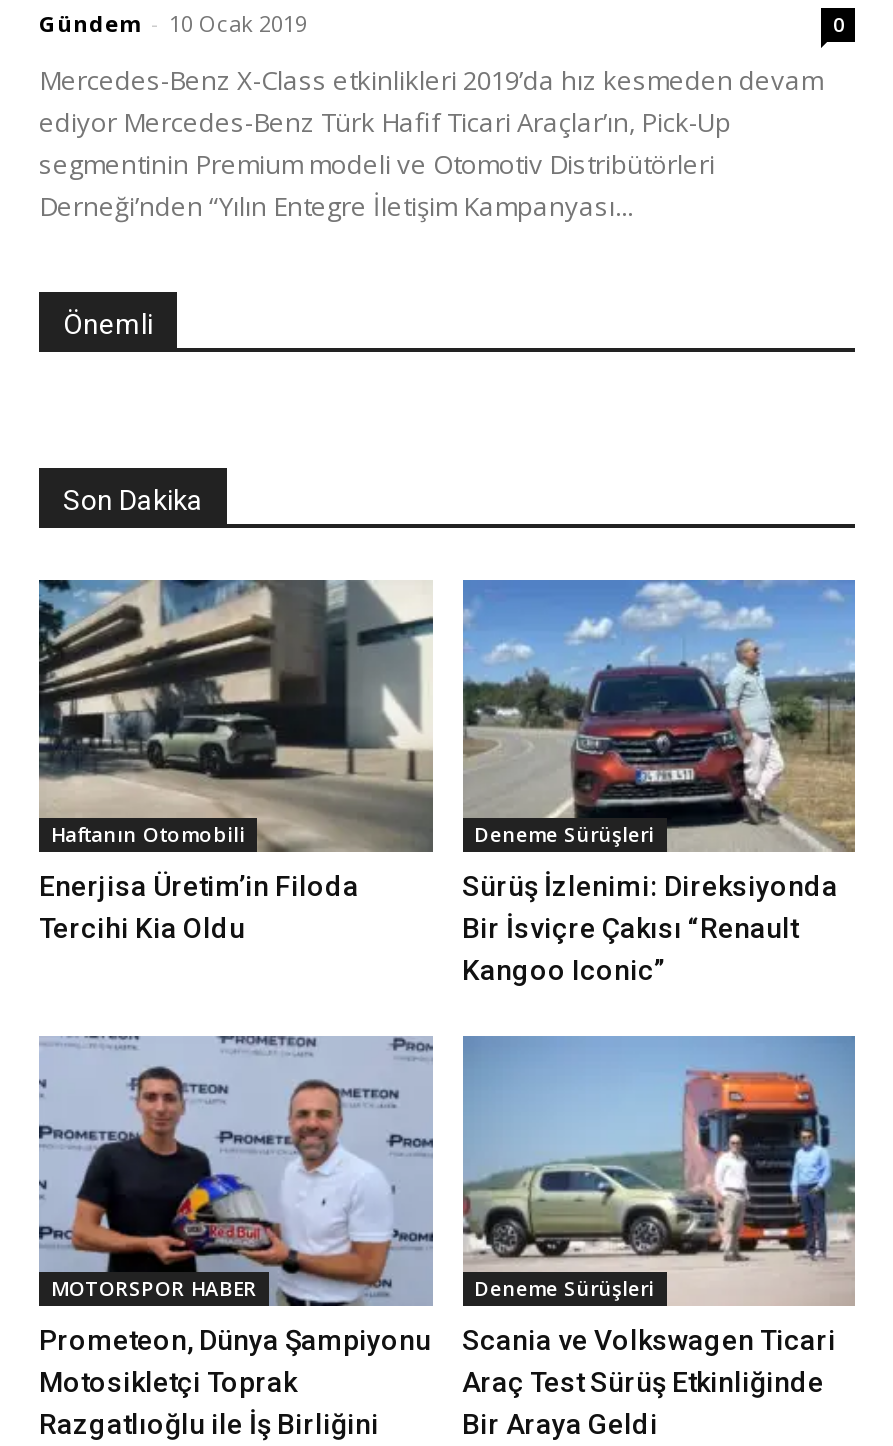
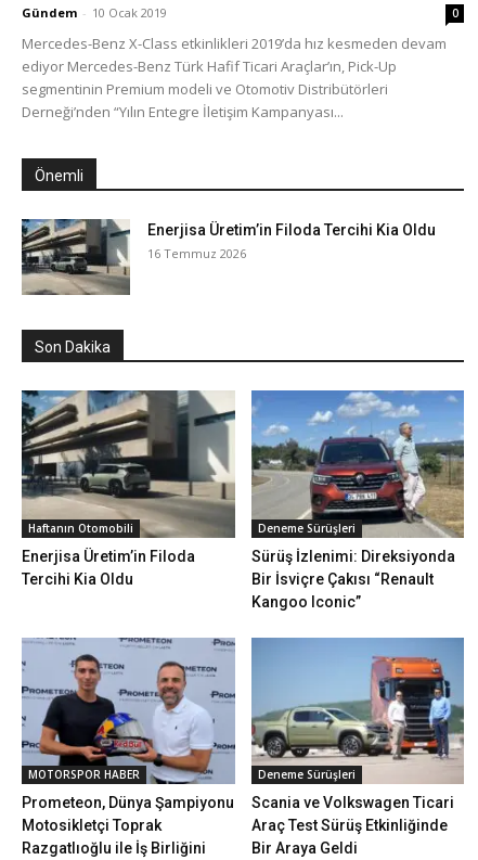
+ [image]
+ Enerjisa Üretim’in Filoda Tercihi Kia Oldu
+ 16 Temmuz 2026
